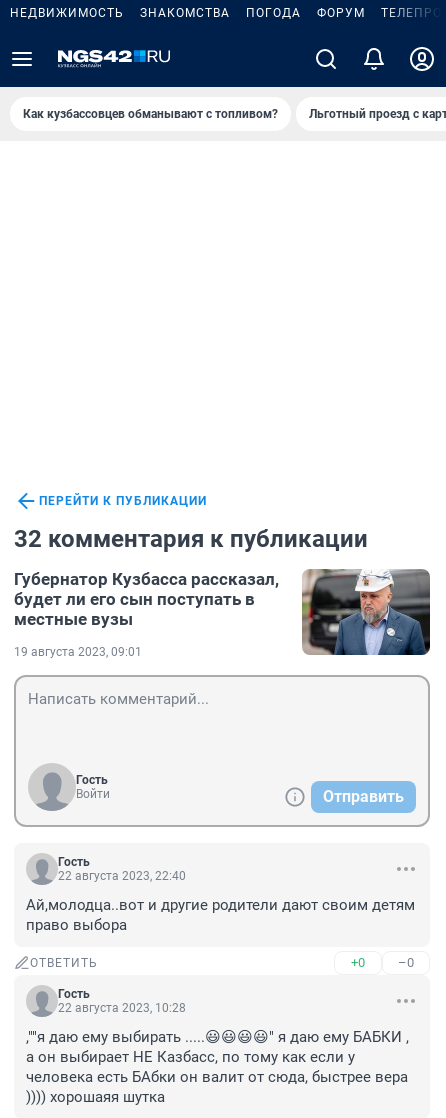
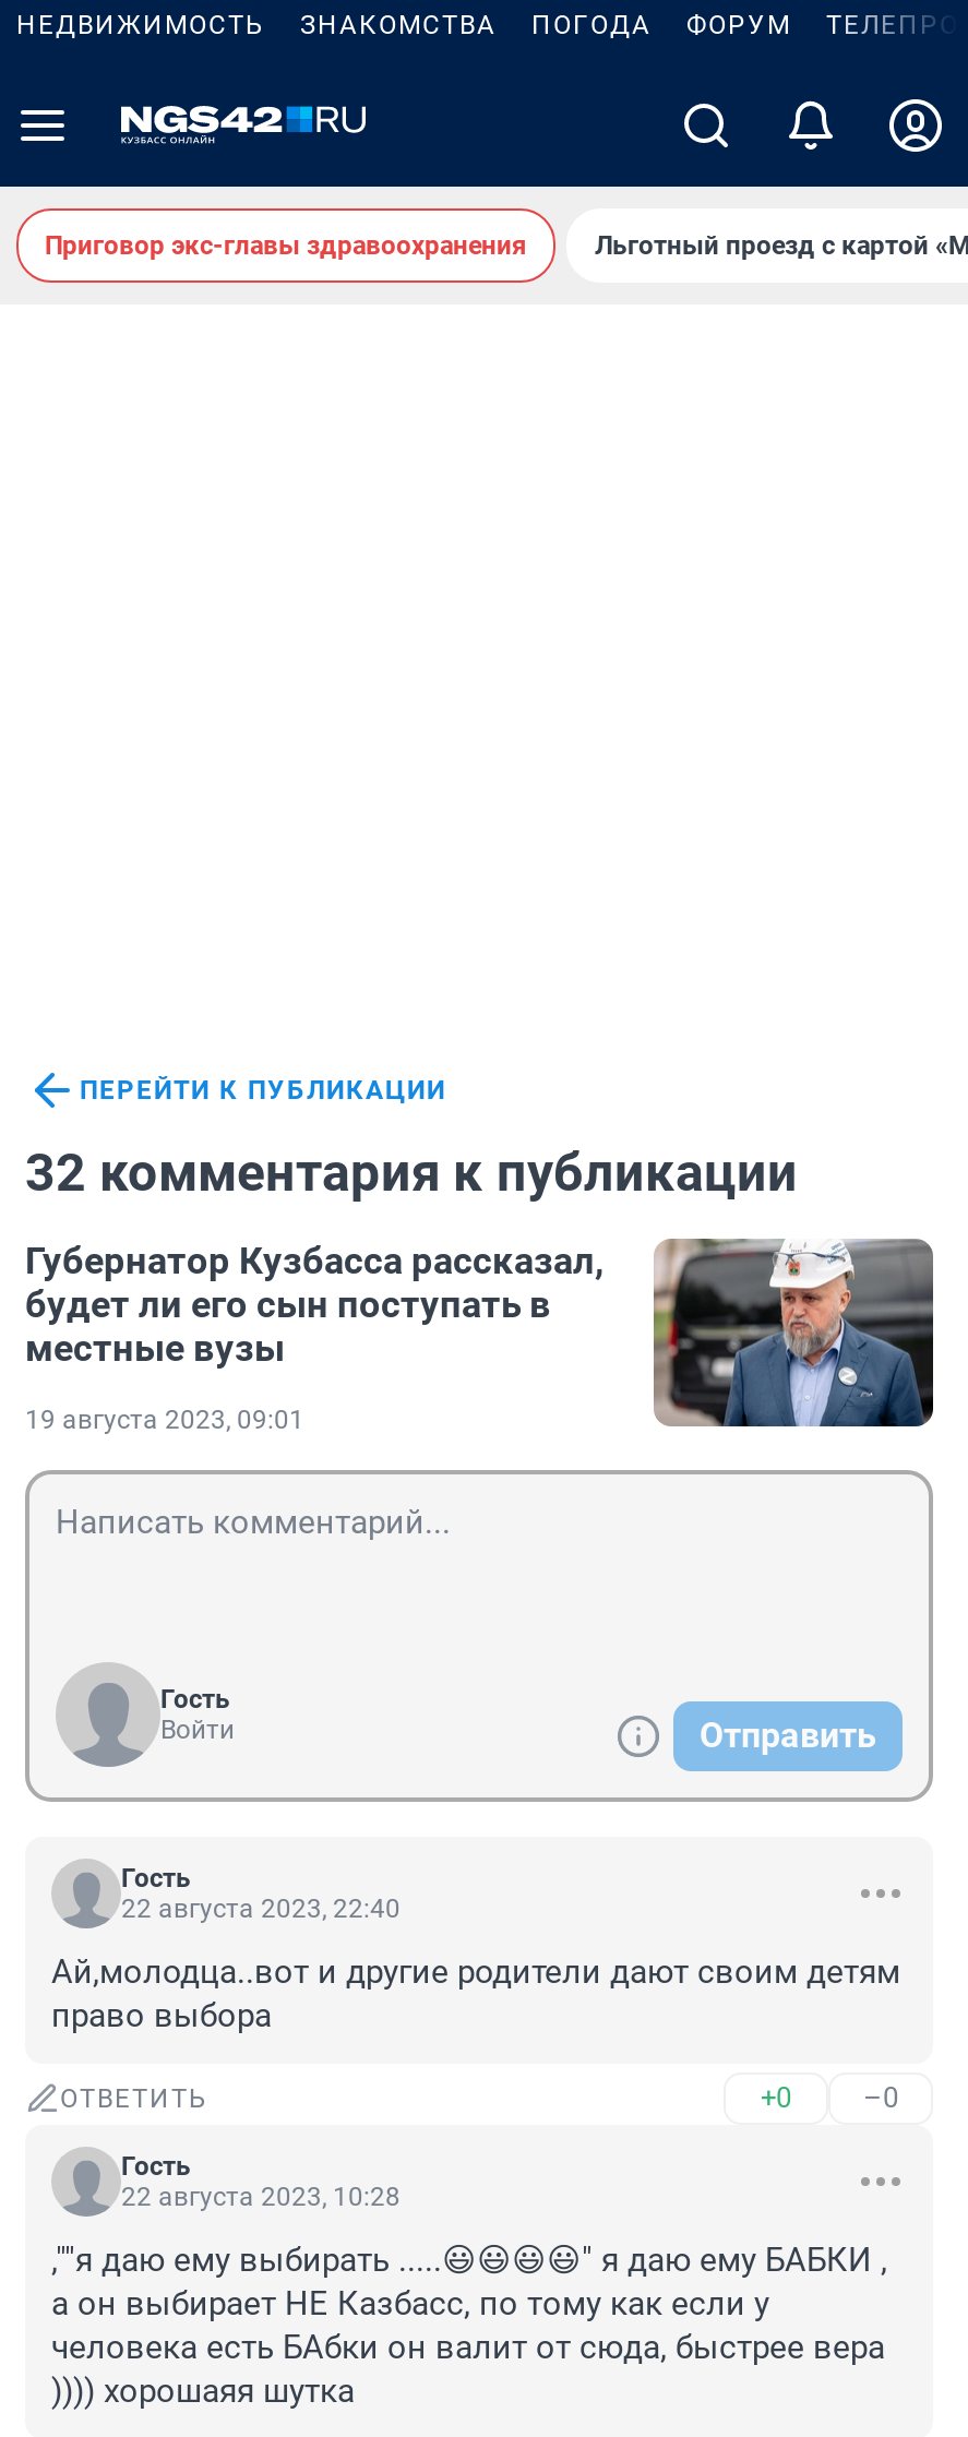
- Как кузбассовцев обманывают с топливом?
+ Приговор экс-главы здравоохранения
